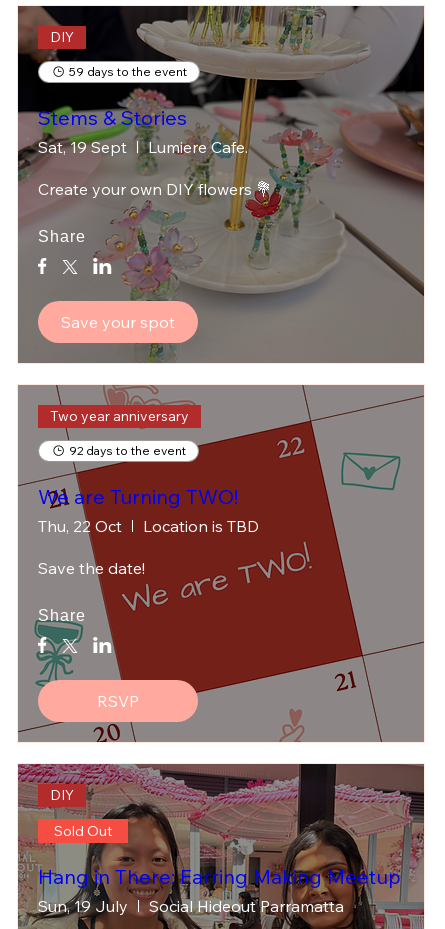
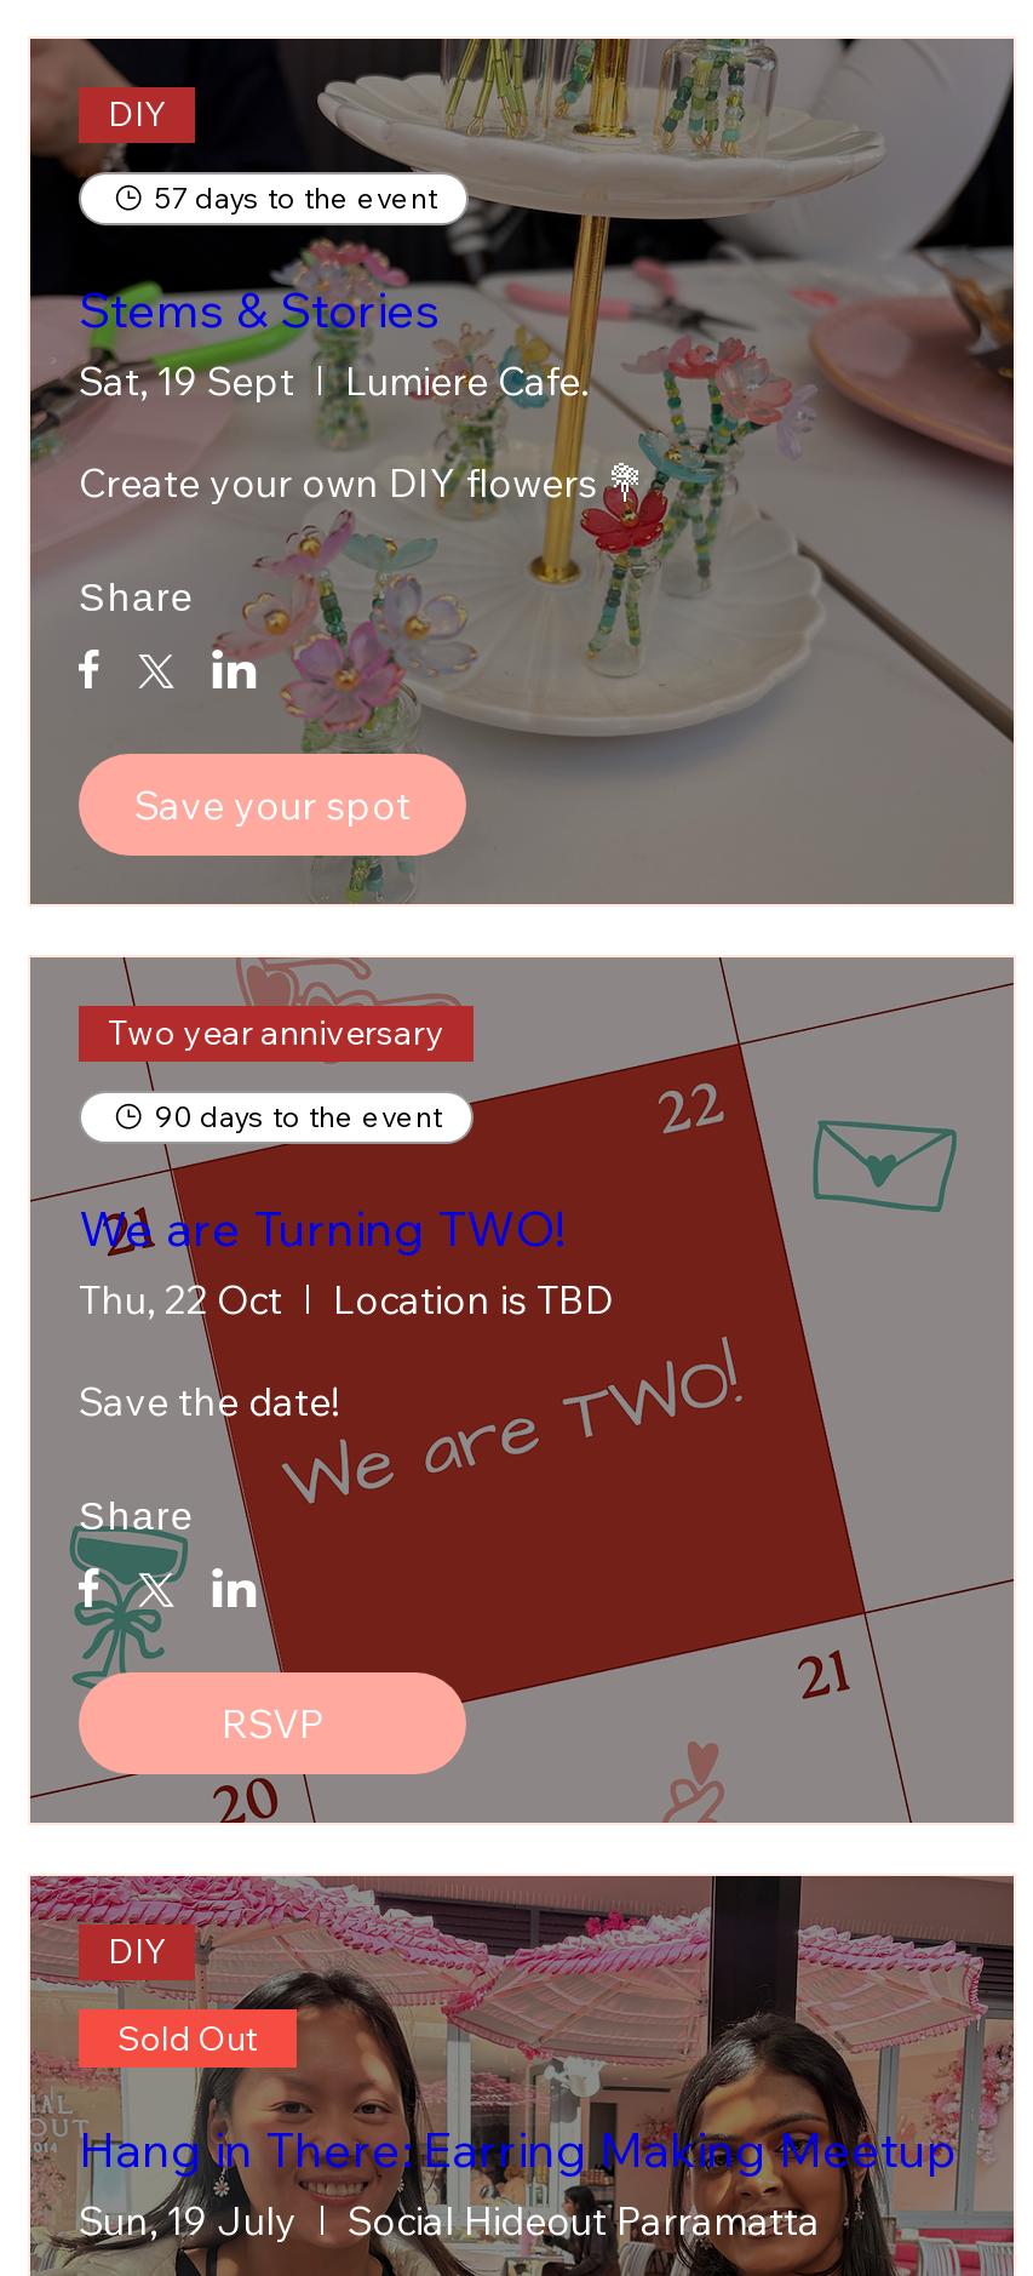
- 59 days to the event
+ 57 days to the event

- 92 days to the event
+ 90 days to the event
